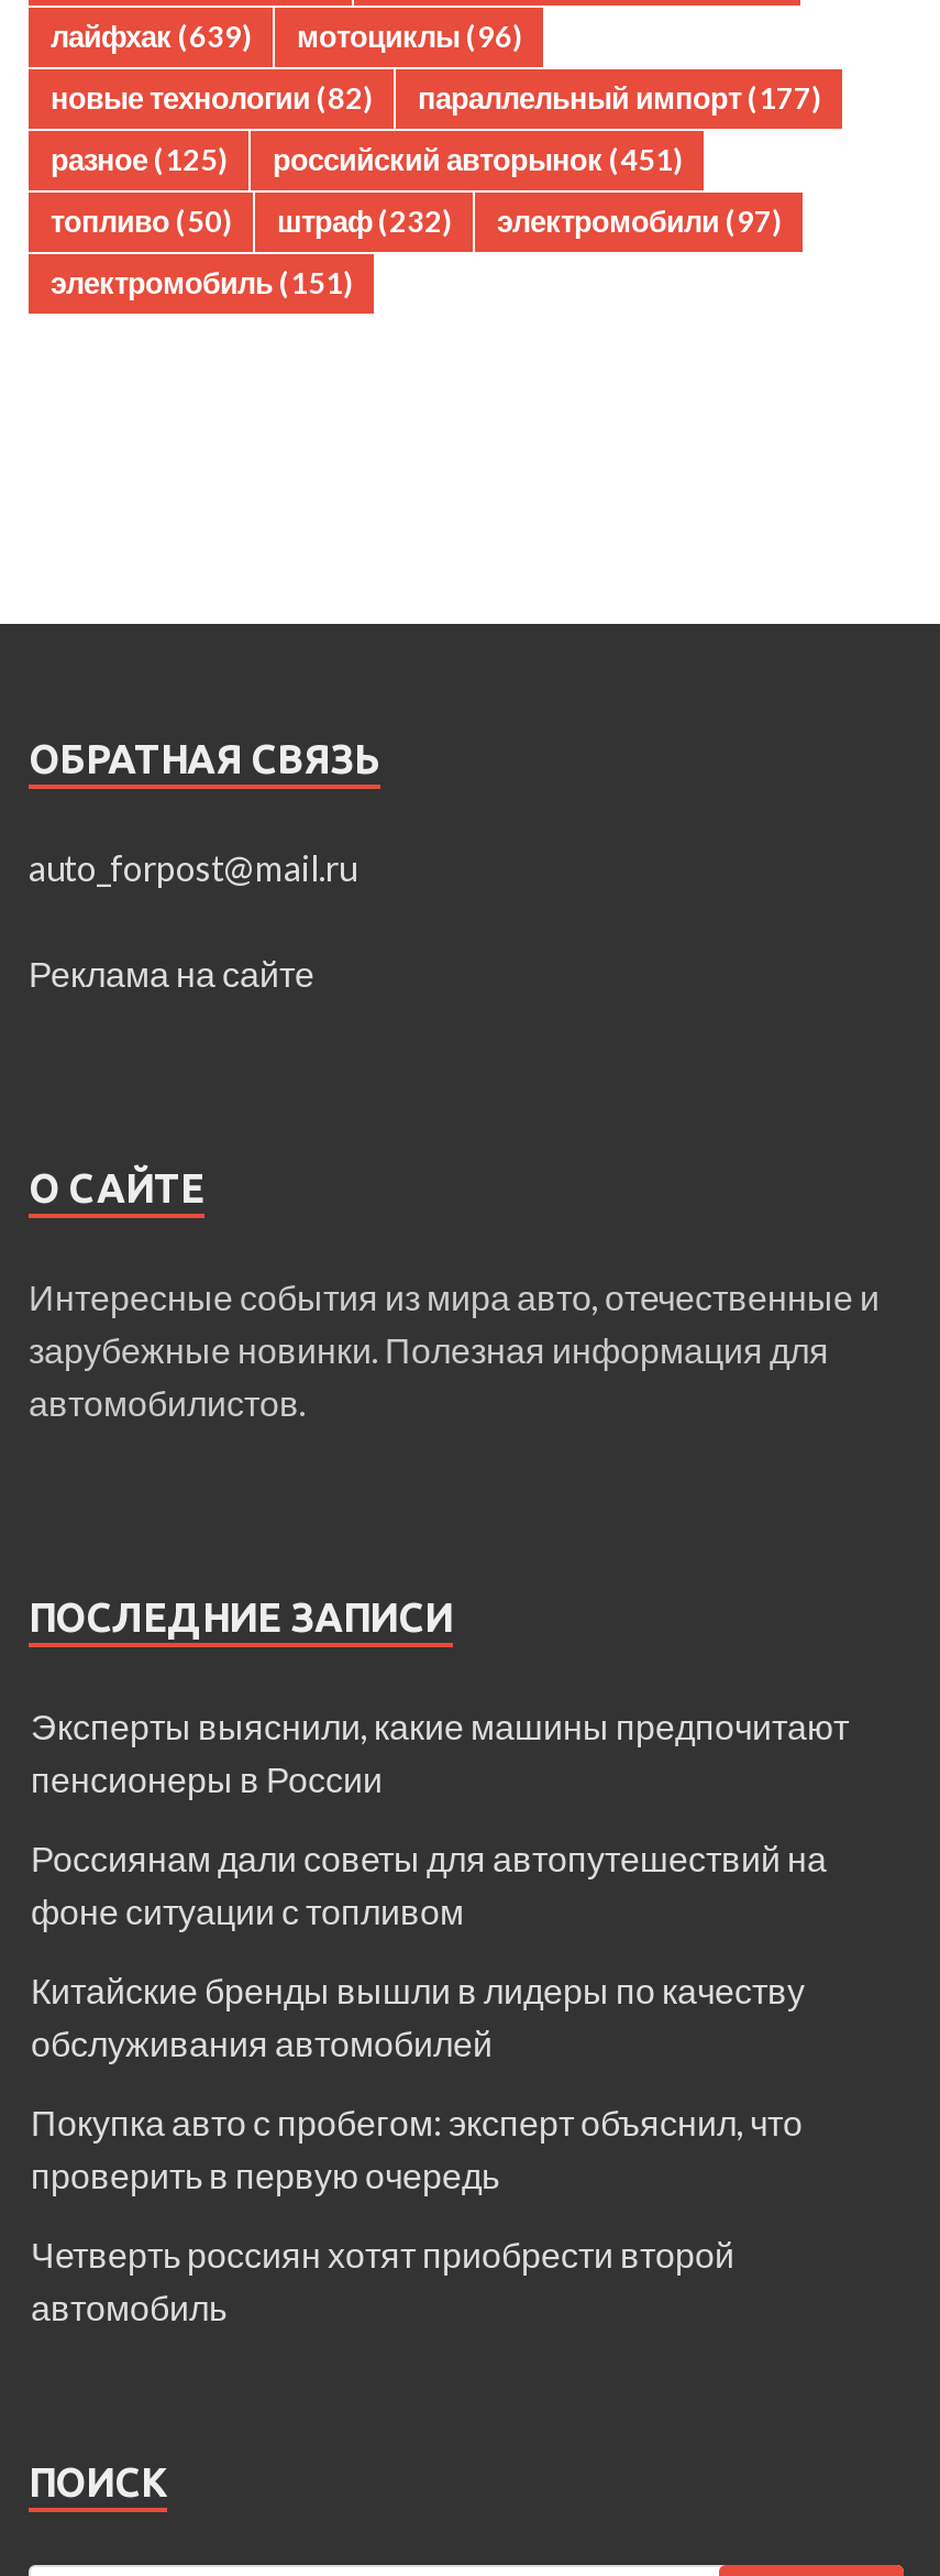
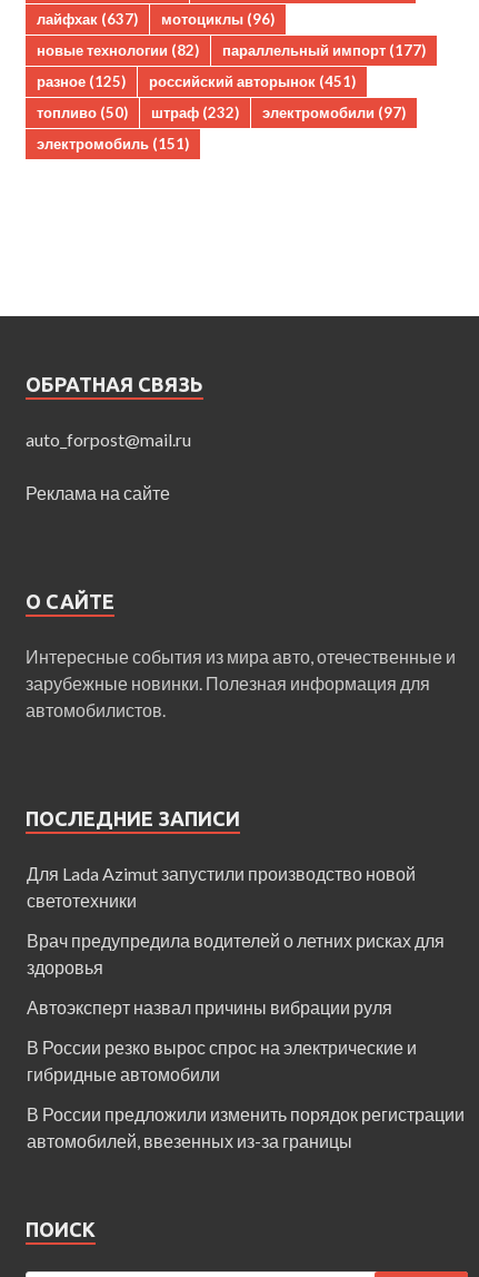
- лайфхак (639) мотоциклы (96)
+ лайфхак (637) мотоциклы (96)

- Эксперты выяснили, какие машины предпочитают
- пенсионеры в России
+ Для Lada Azimut запустили производство новой
+ светотехники

- Россиянам дали советы для автопутешествий на
- фоне ситуации с топливом
+ Врач предупредила водителей о летних рисках для
+ здоровья

- Китайские бренды вышли в лидеры по качеству
- обслуживания автомобилей
+ Автоэксперт назвал причины вибрации руля

- Покупка авто с пробегом: эксперт объяснил, что
- проверить в первую очередь
+ В России резко вырос спрос на электрические и
+ гибридные автомобили

- Четверть россиян хотят приобрести второй
- автомобиль
+ В России предложили изменить порядок регистрации
+ автомобилей, ввезенных из-за границы
